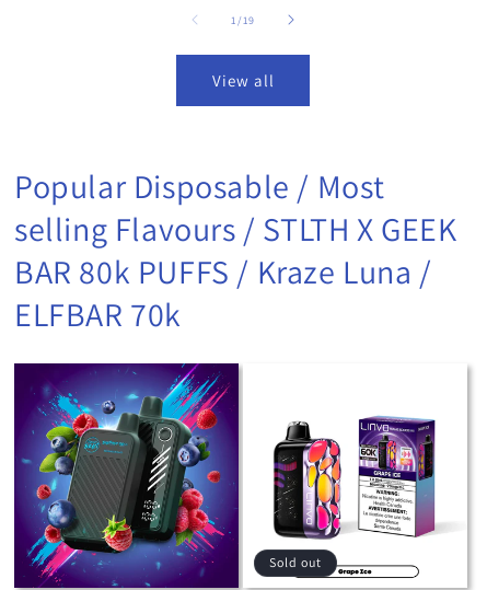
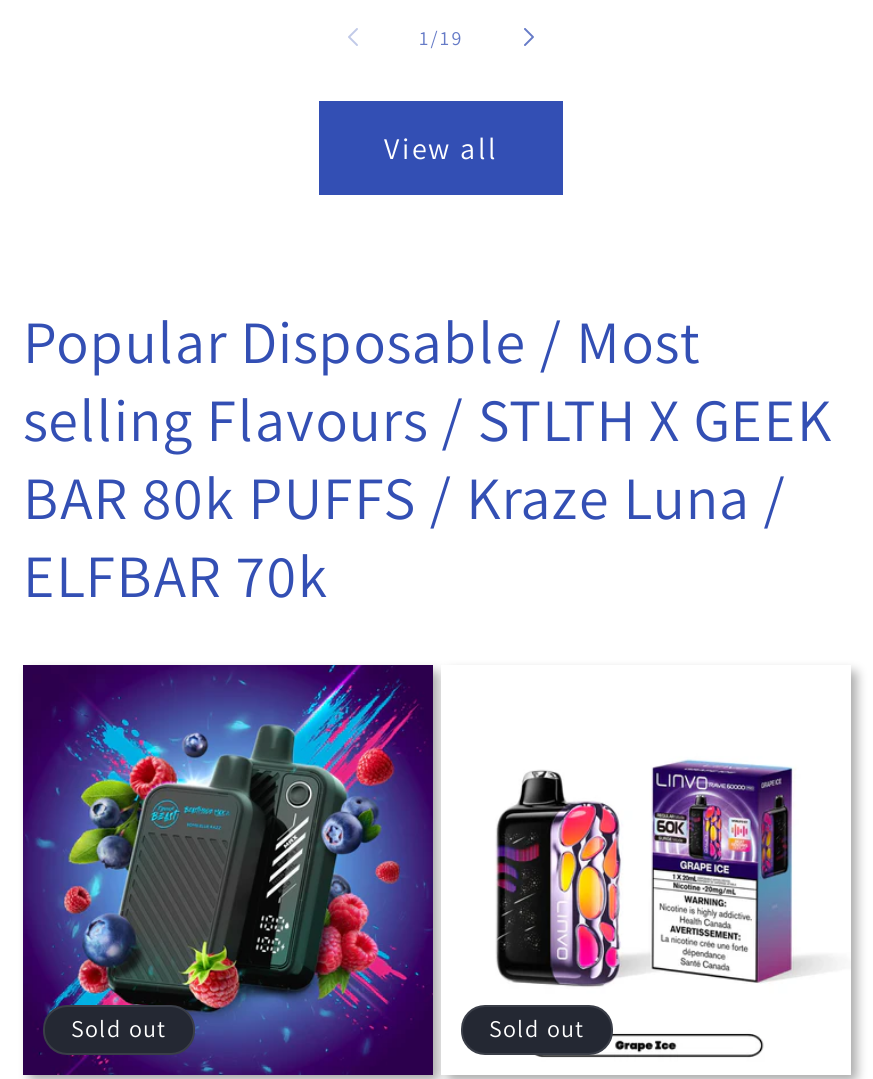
+ Sold out
